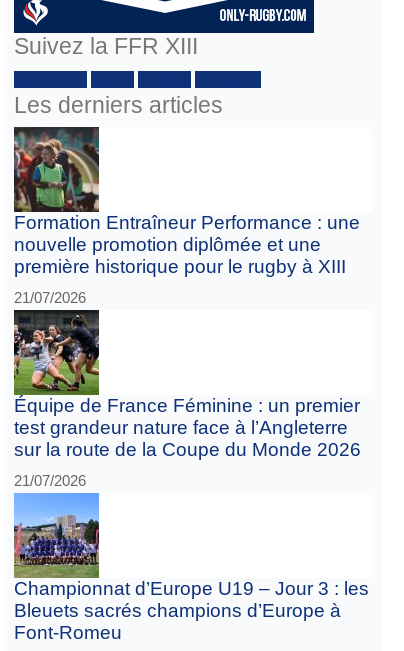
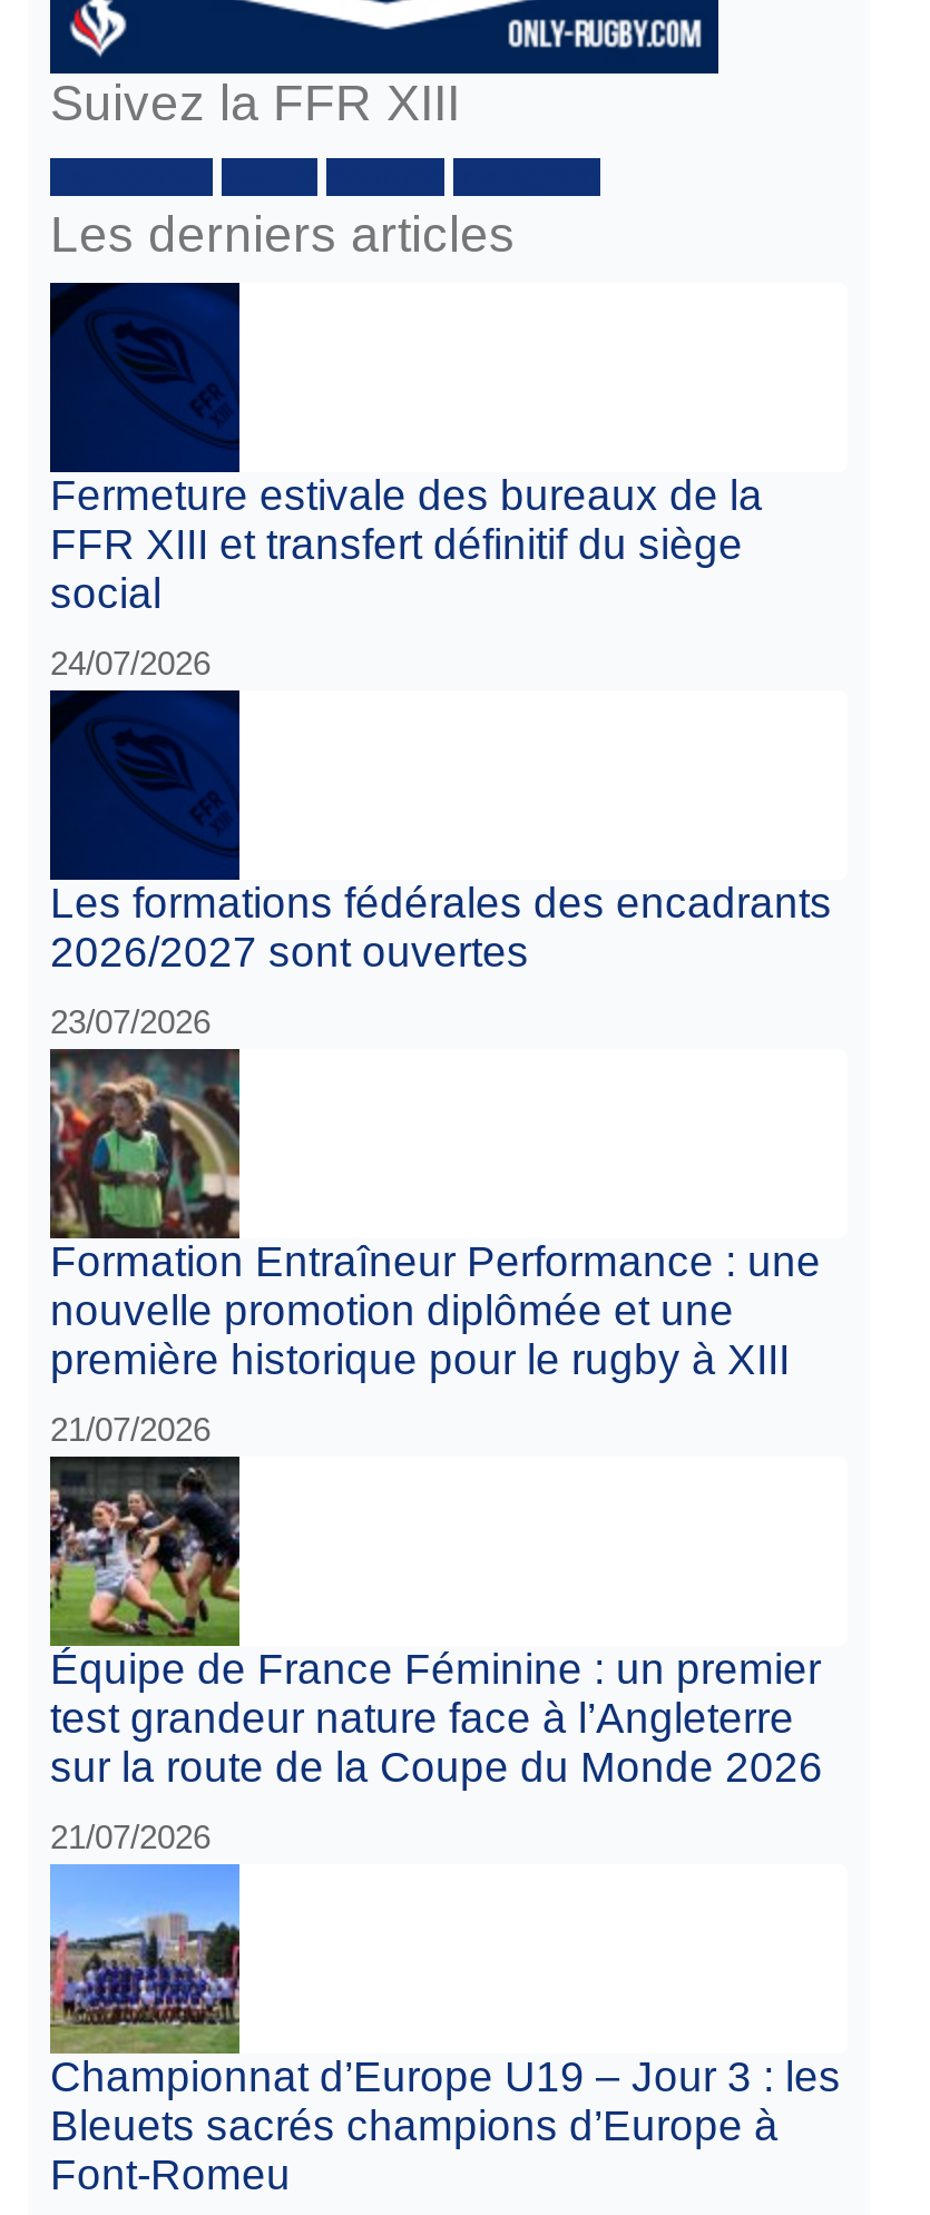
+ [image]
+ Les formations fédérales des encadrants
+ 2026/2027 sont ouvertes
+ 23/07/2026

+ [image]
+ Fermeture estivale des bureaux de la
+ FFR XIII et transfert définitif du siège
+ social
+ 24/07/2026
